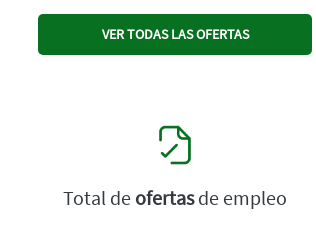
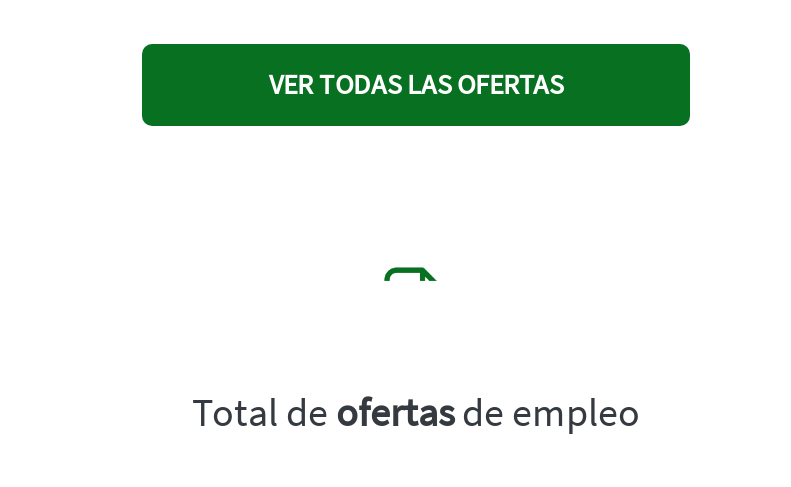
- [image]
